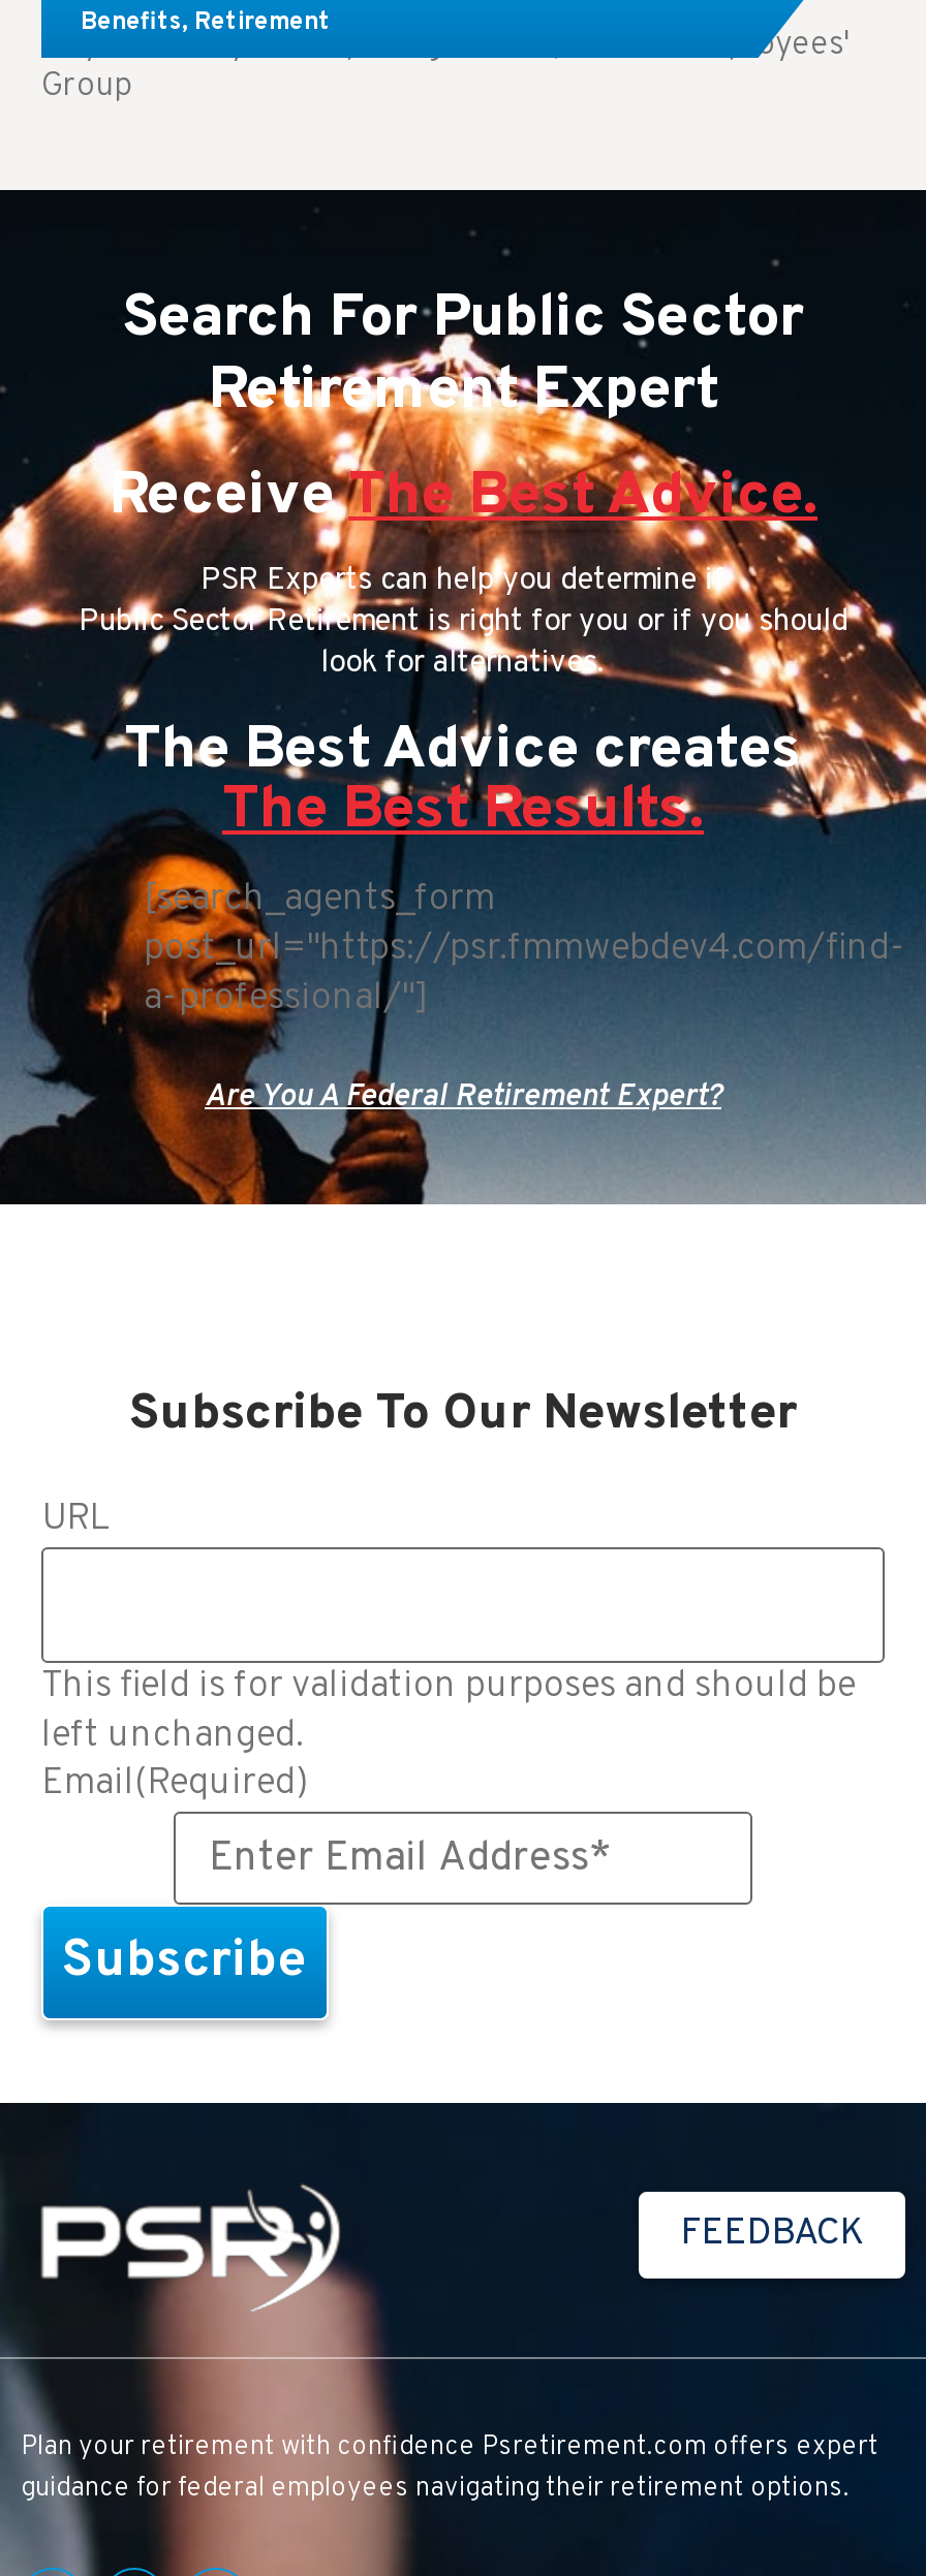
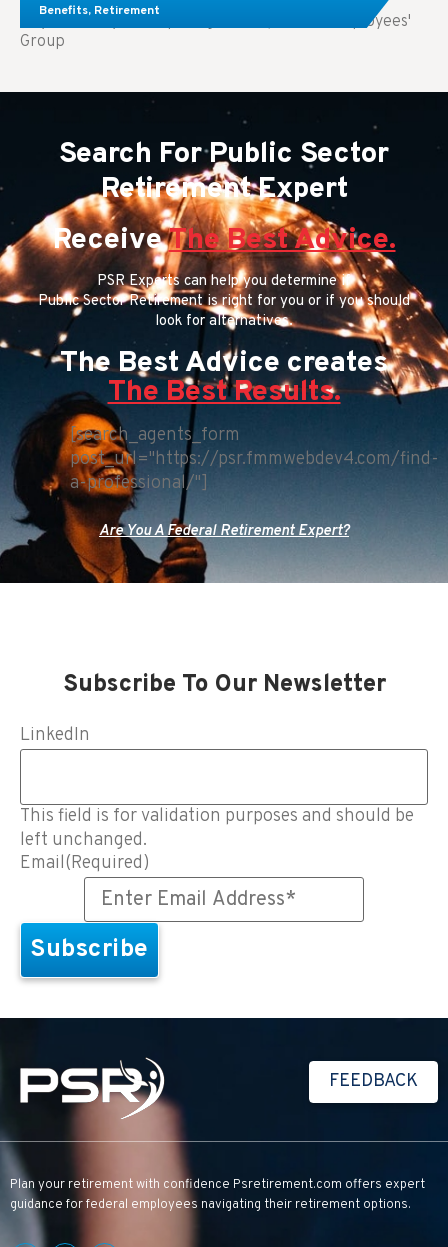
- URL
+ LinkedIn
